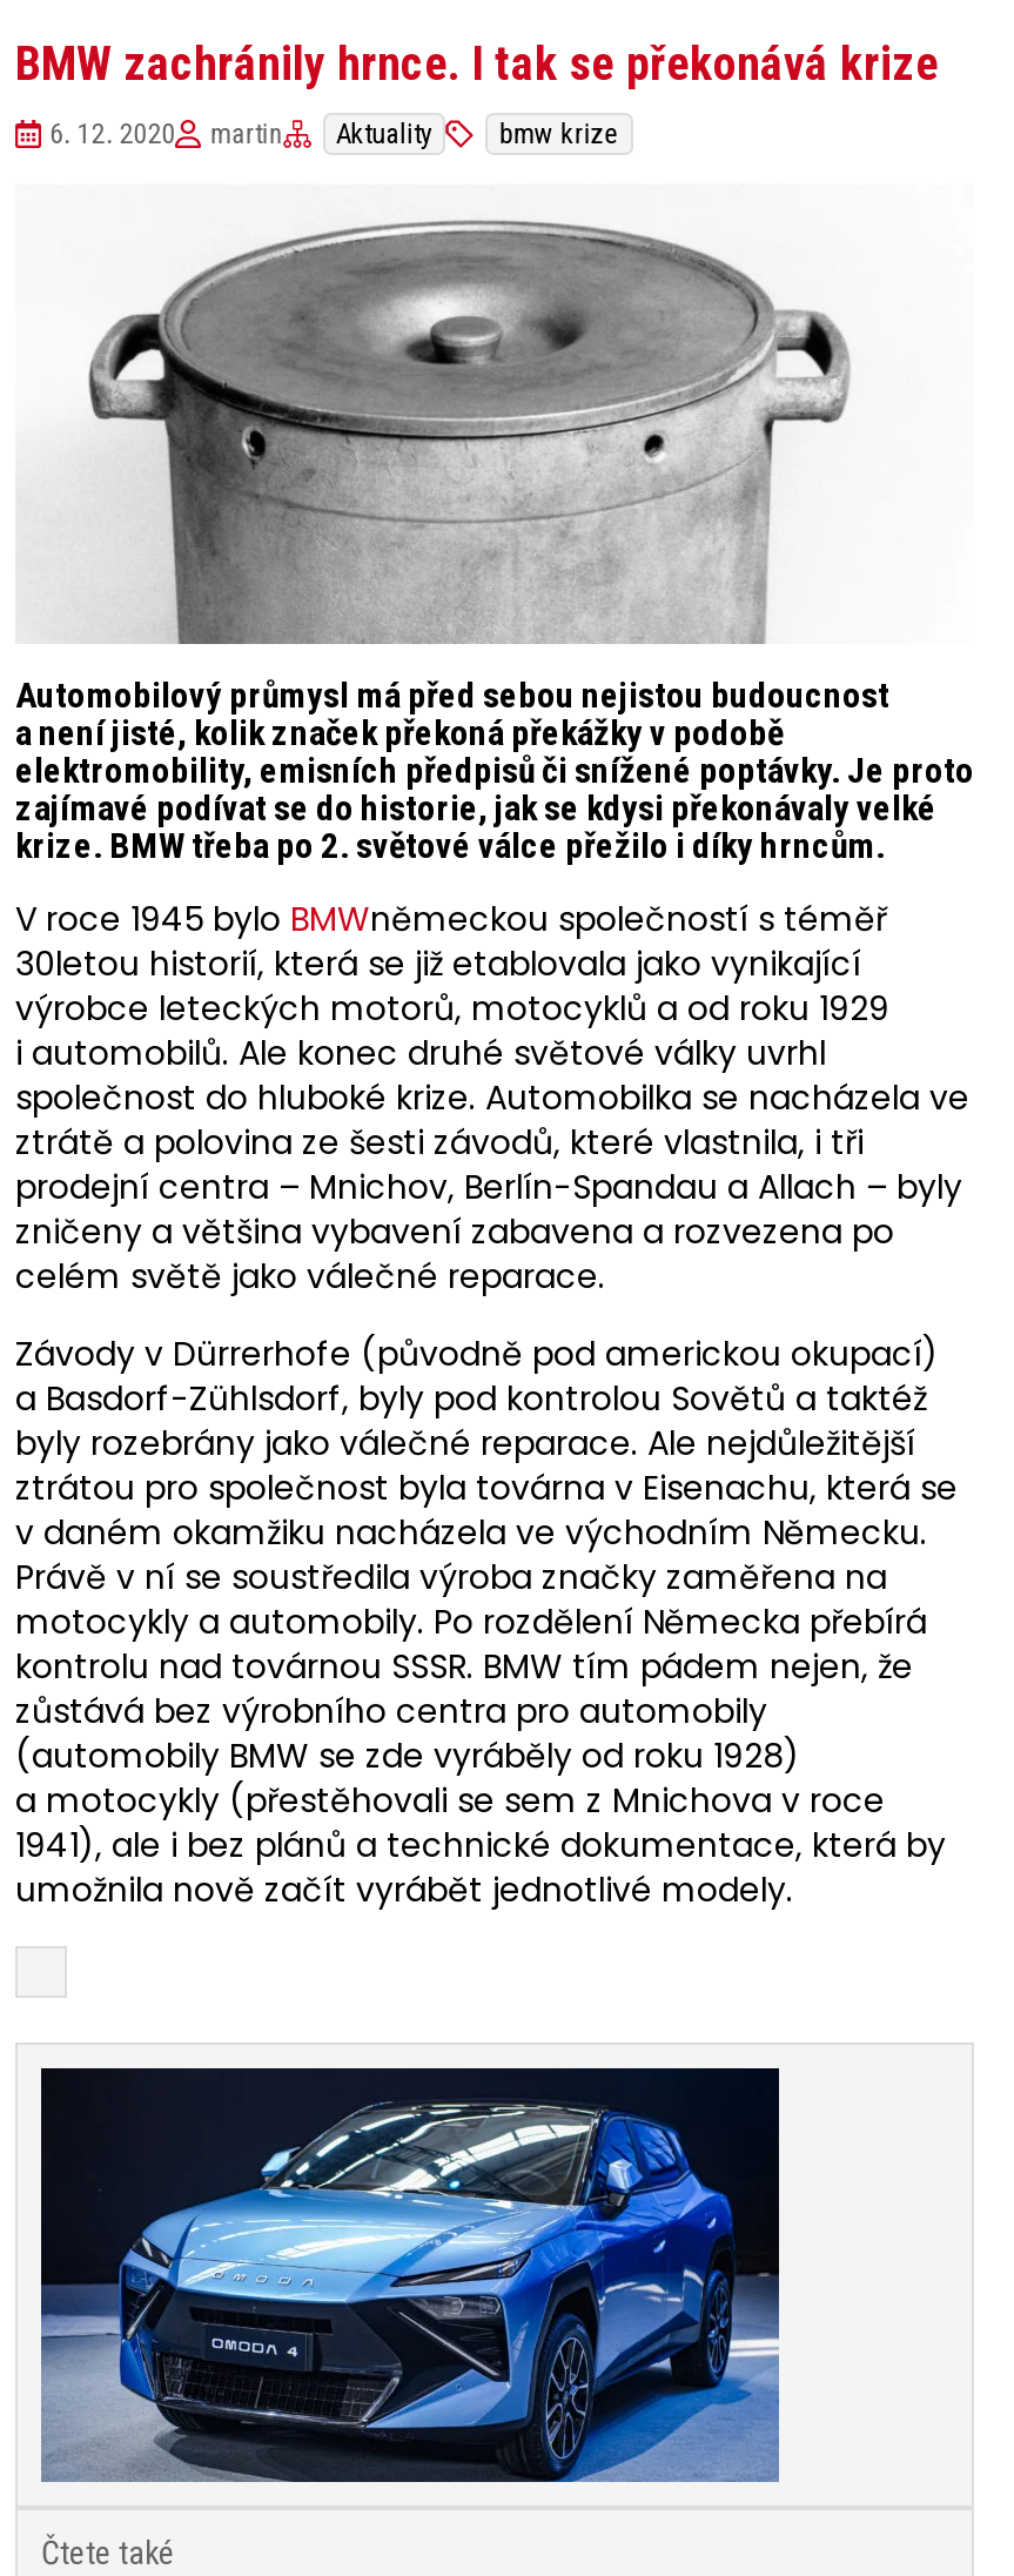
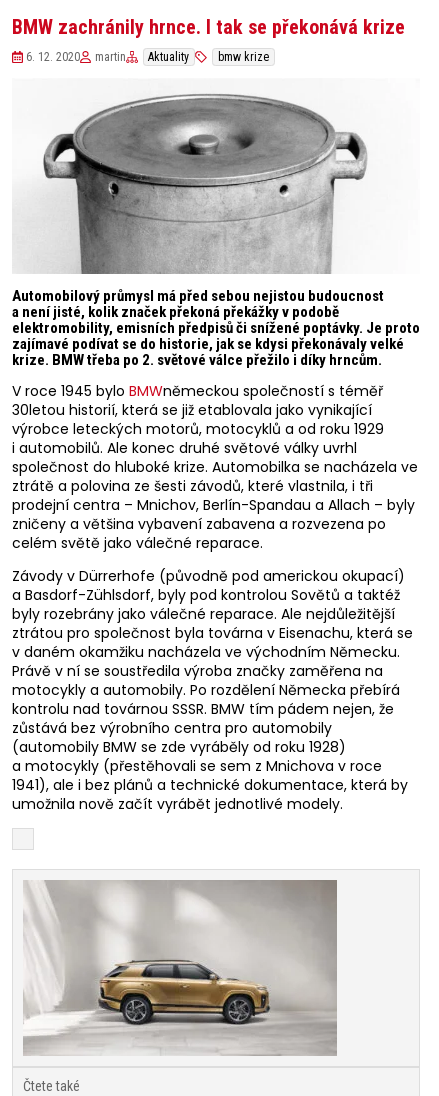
- [image]
+ [image]
